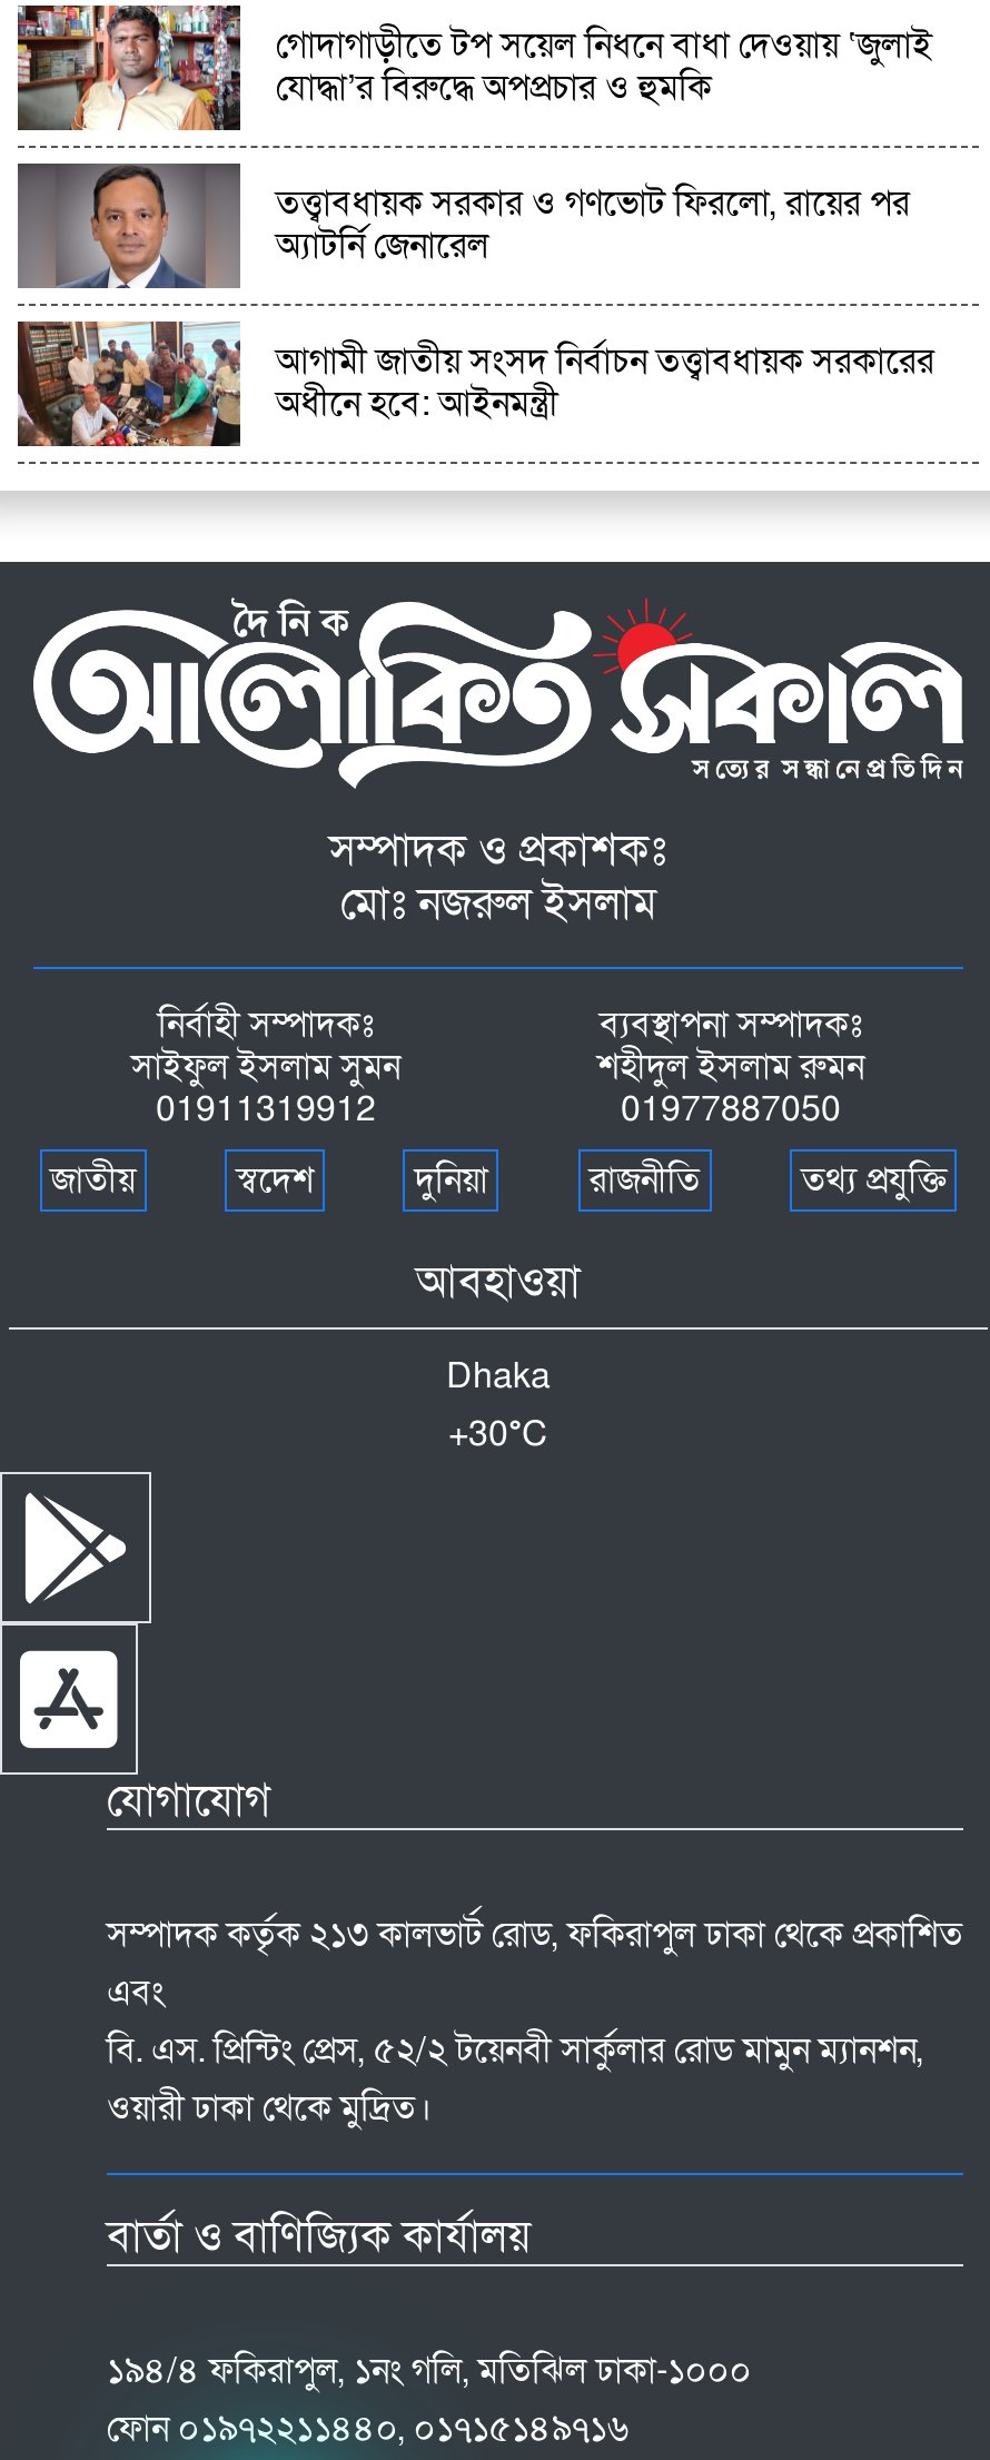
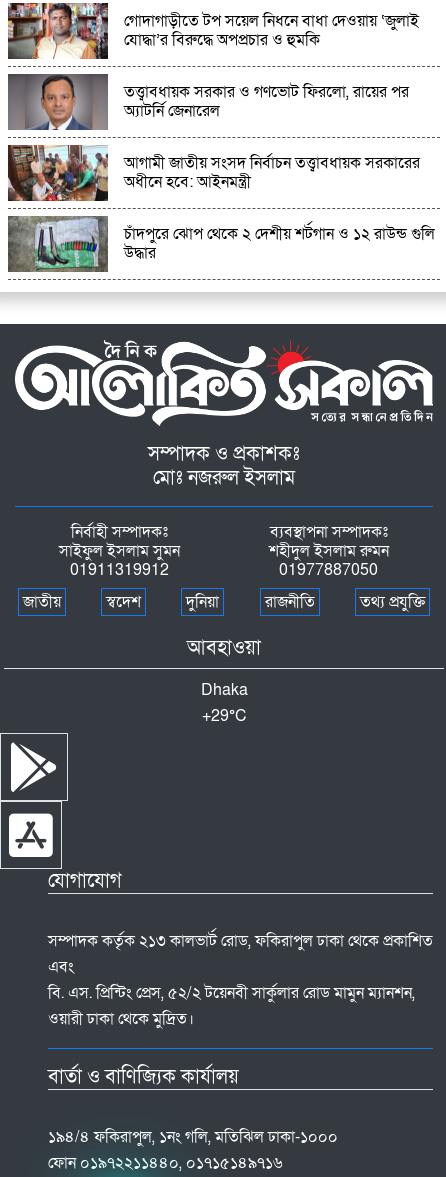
+ [image]
+ চাঁদপুরে ঝোপ থেকে ২ দেশীয় শর্টগান ও ১২ রাউন্ড গুলি
+ উদ্ধার

- +30°C
+ +29°C
